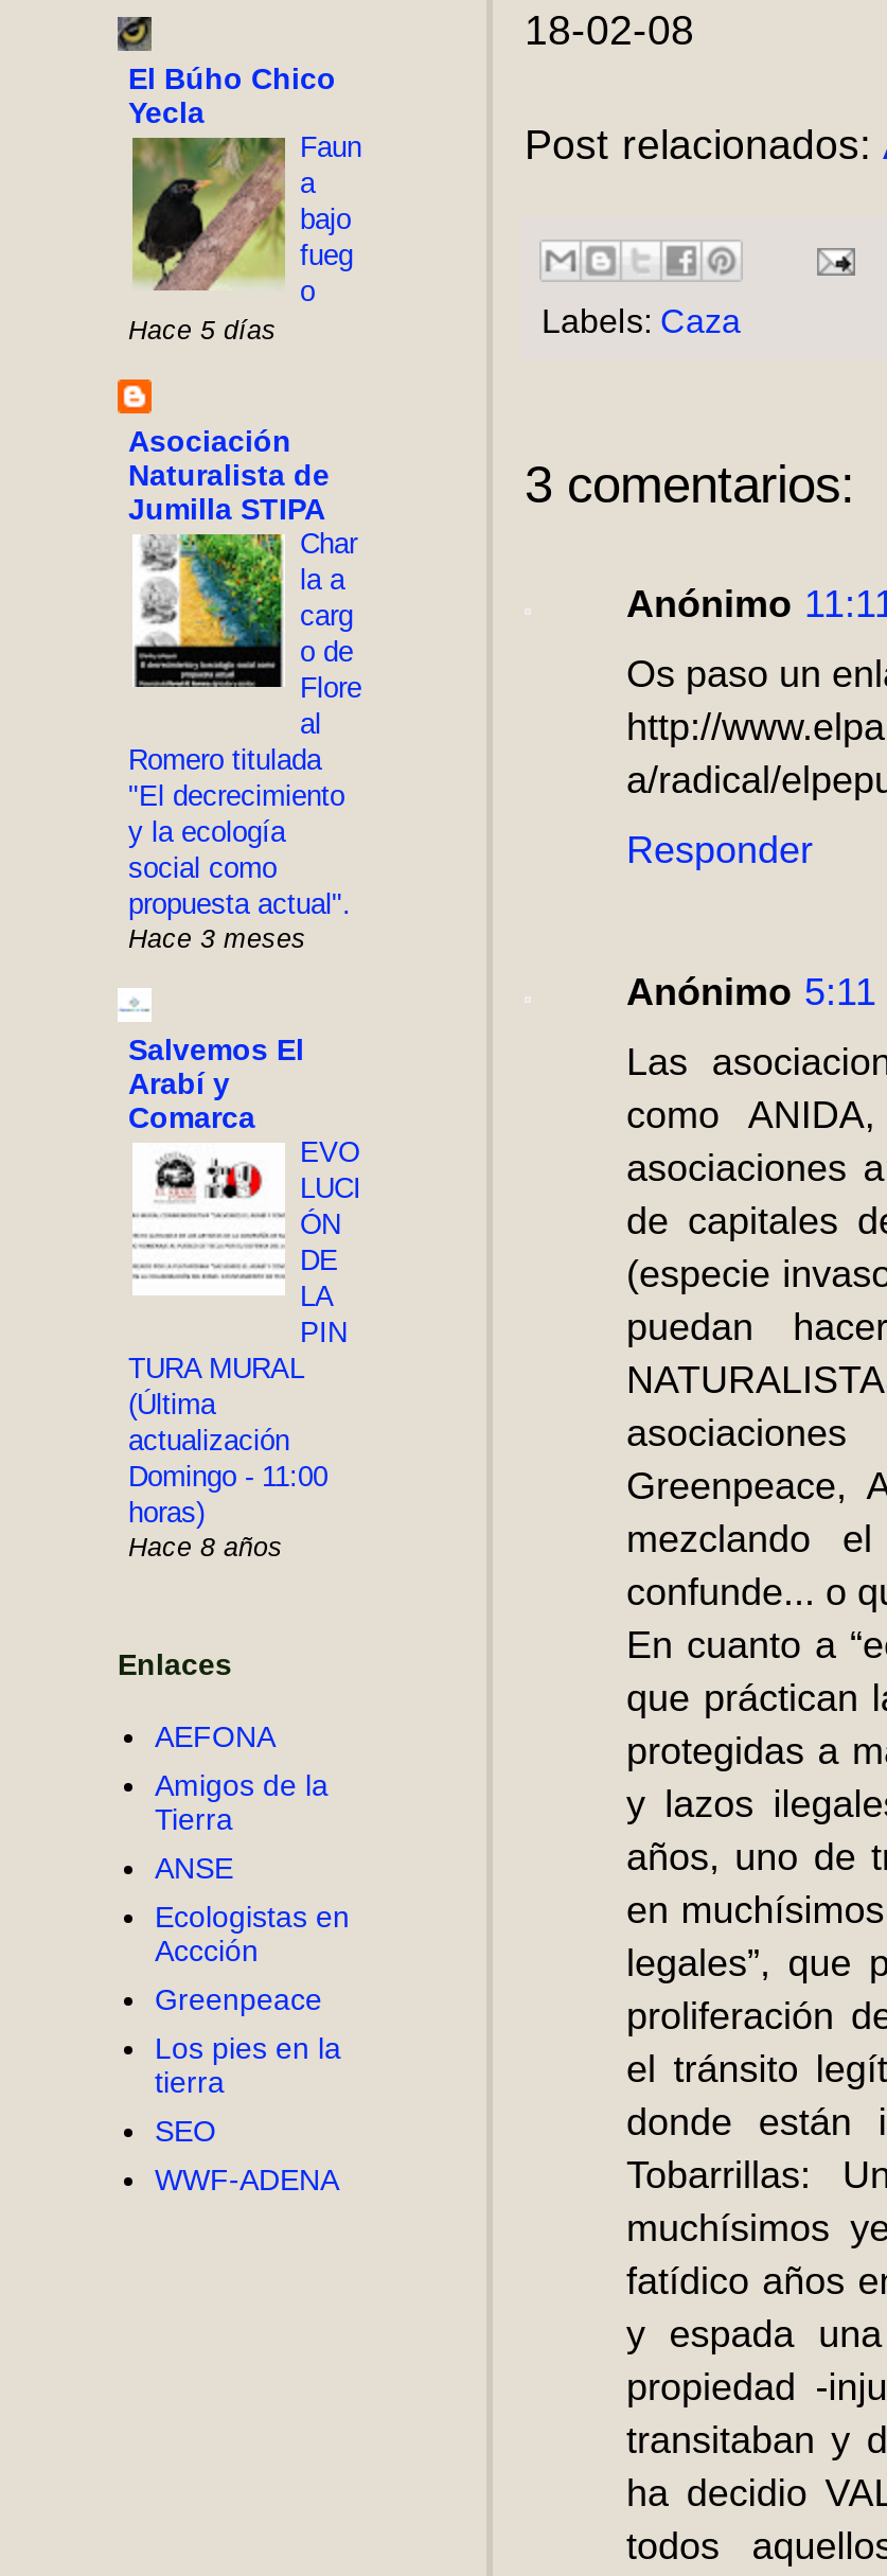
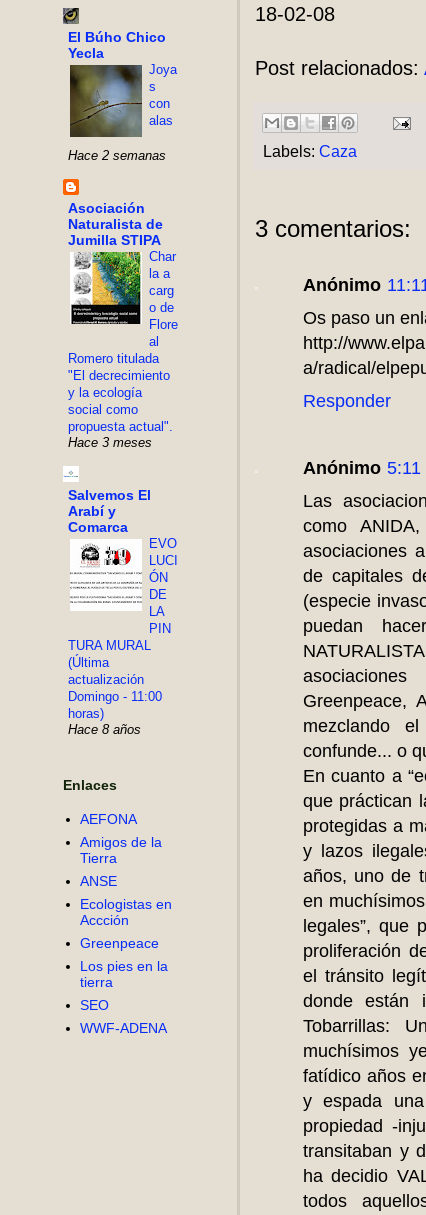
- [image]
- Faun
- a
- bajo
- fueg
- o
- Hace 5 días
+ [image]
+ Joya
+ s
+ con
+ alas
+ Hace 2 semanas
